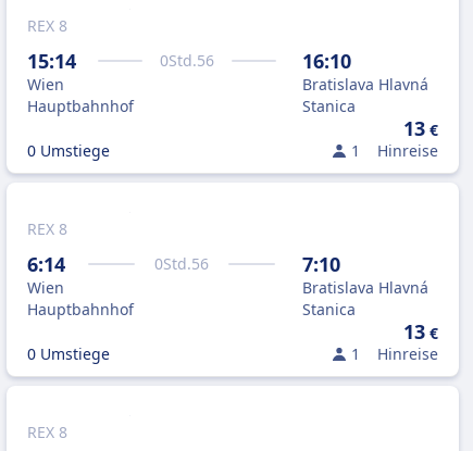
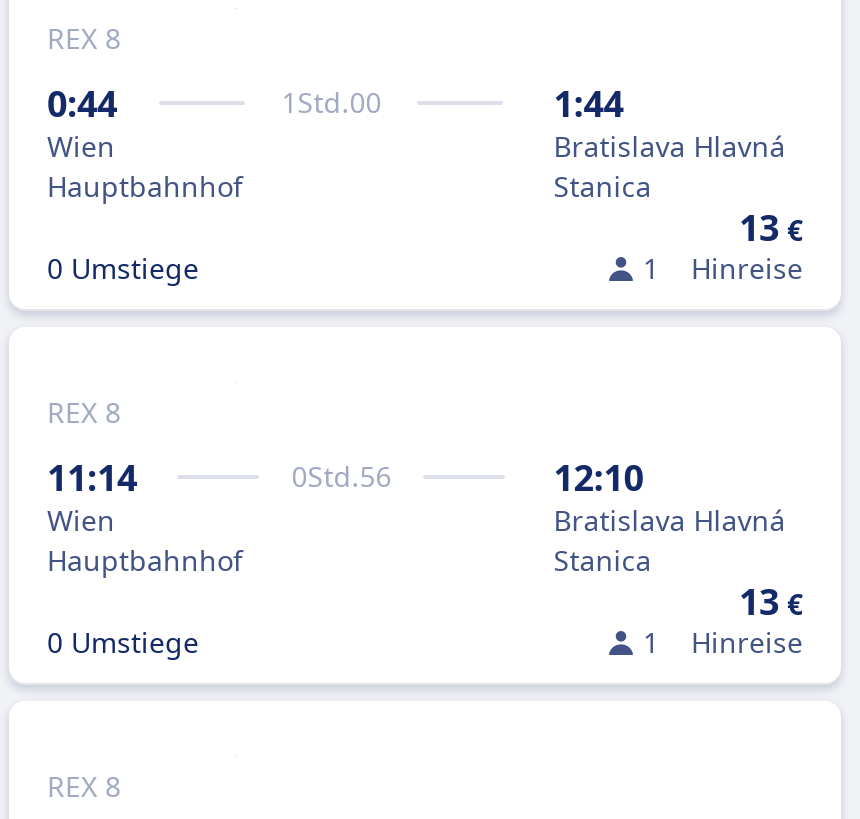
- 15:14
+ 0:44

- 0 Std.56
+ 1 Std.00

- 16:10
+ 1:44

- 6:14
+ 11:14

- 7:10
+ 12:10
